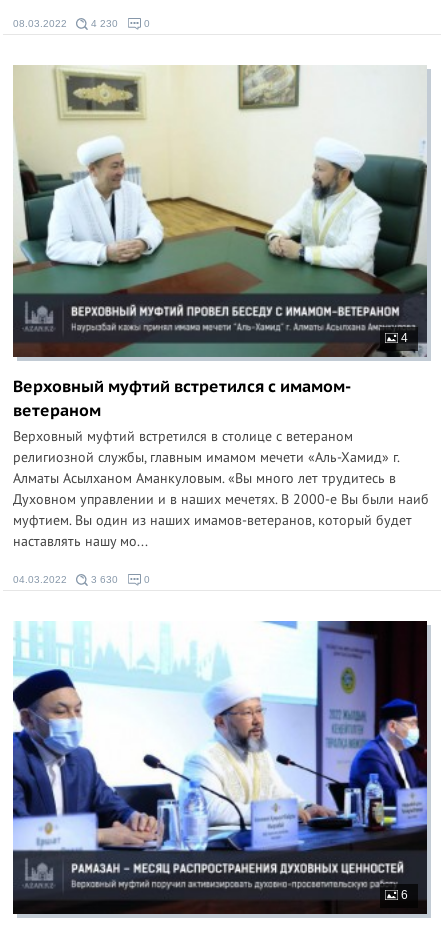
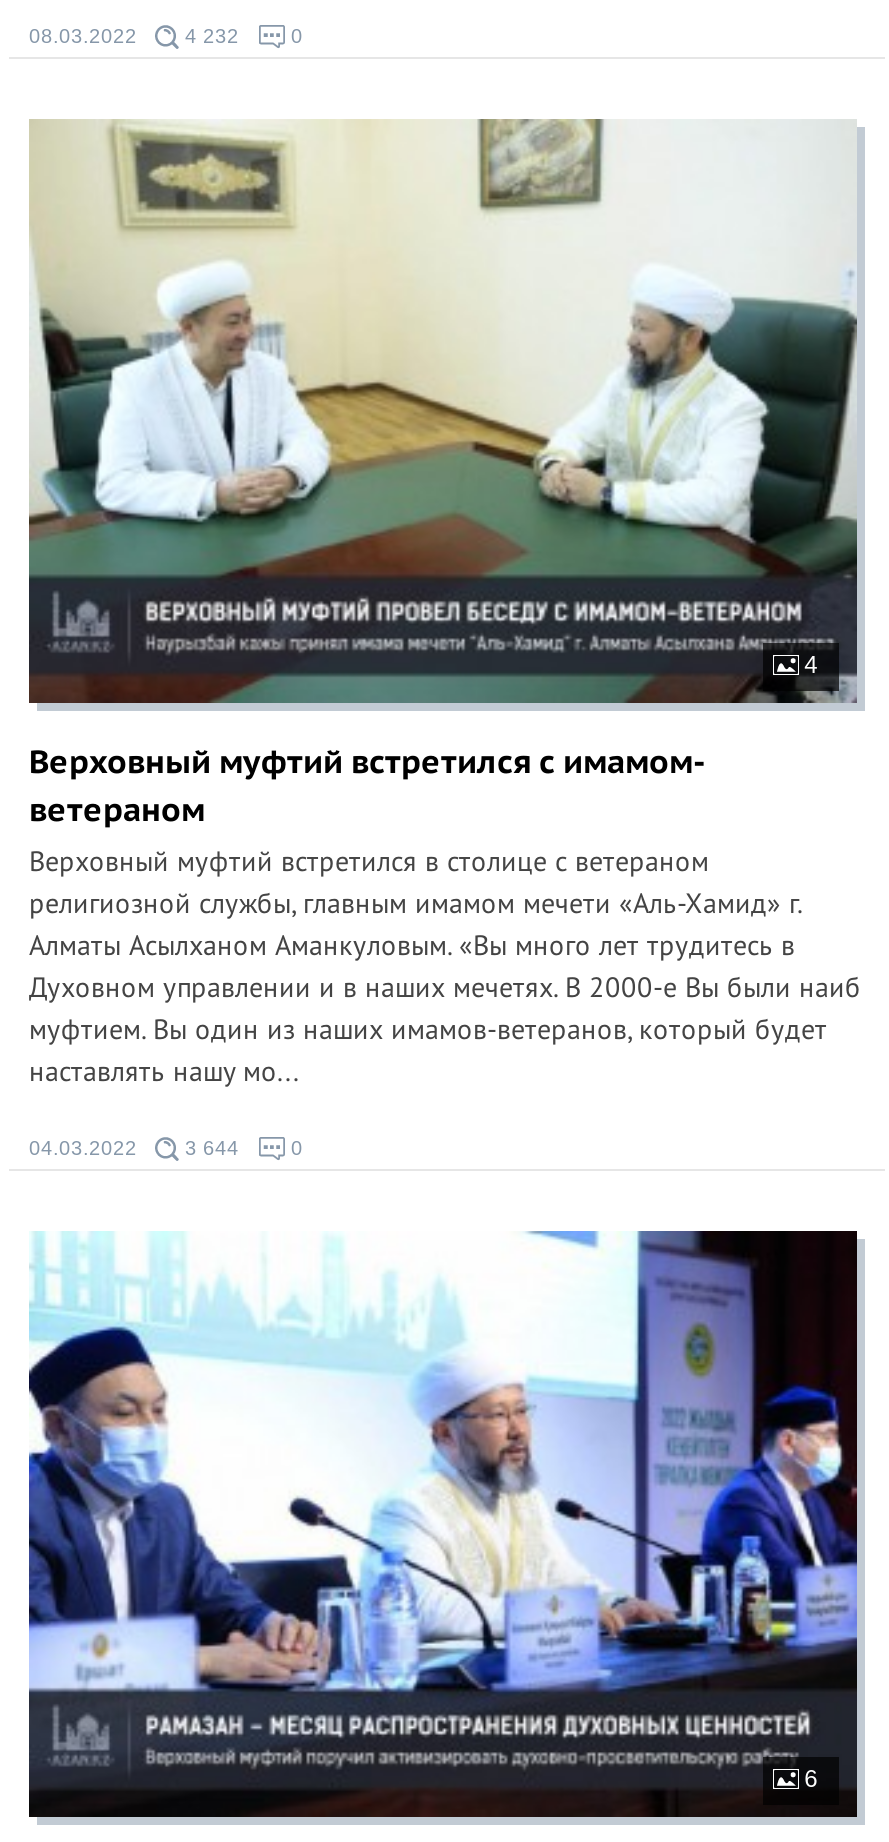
- 08.03.2022 4 230
+ 08.03.2022 4 232

- 04.03.2022 3 630
+ 04.03.2022 3 644
